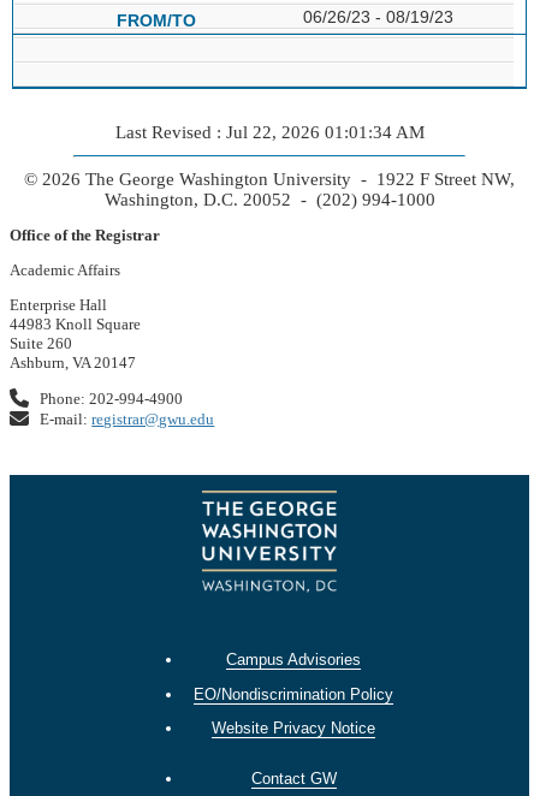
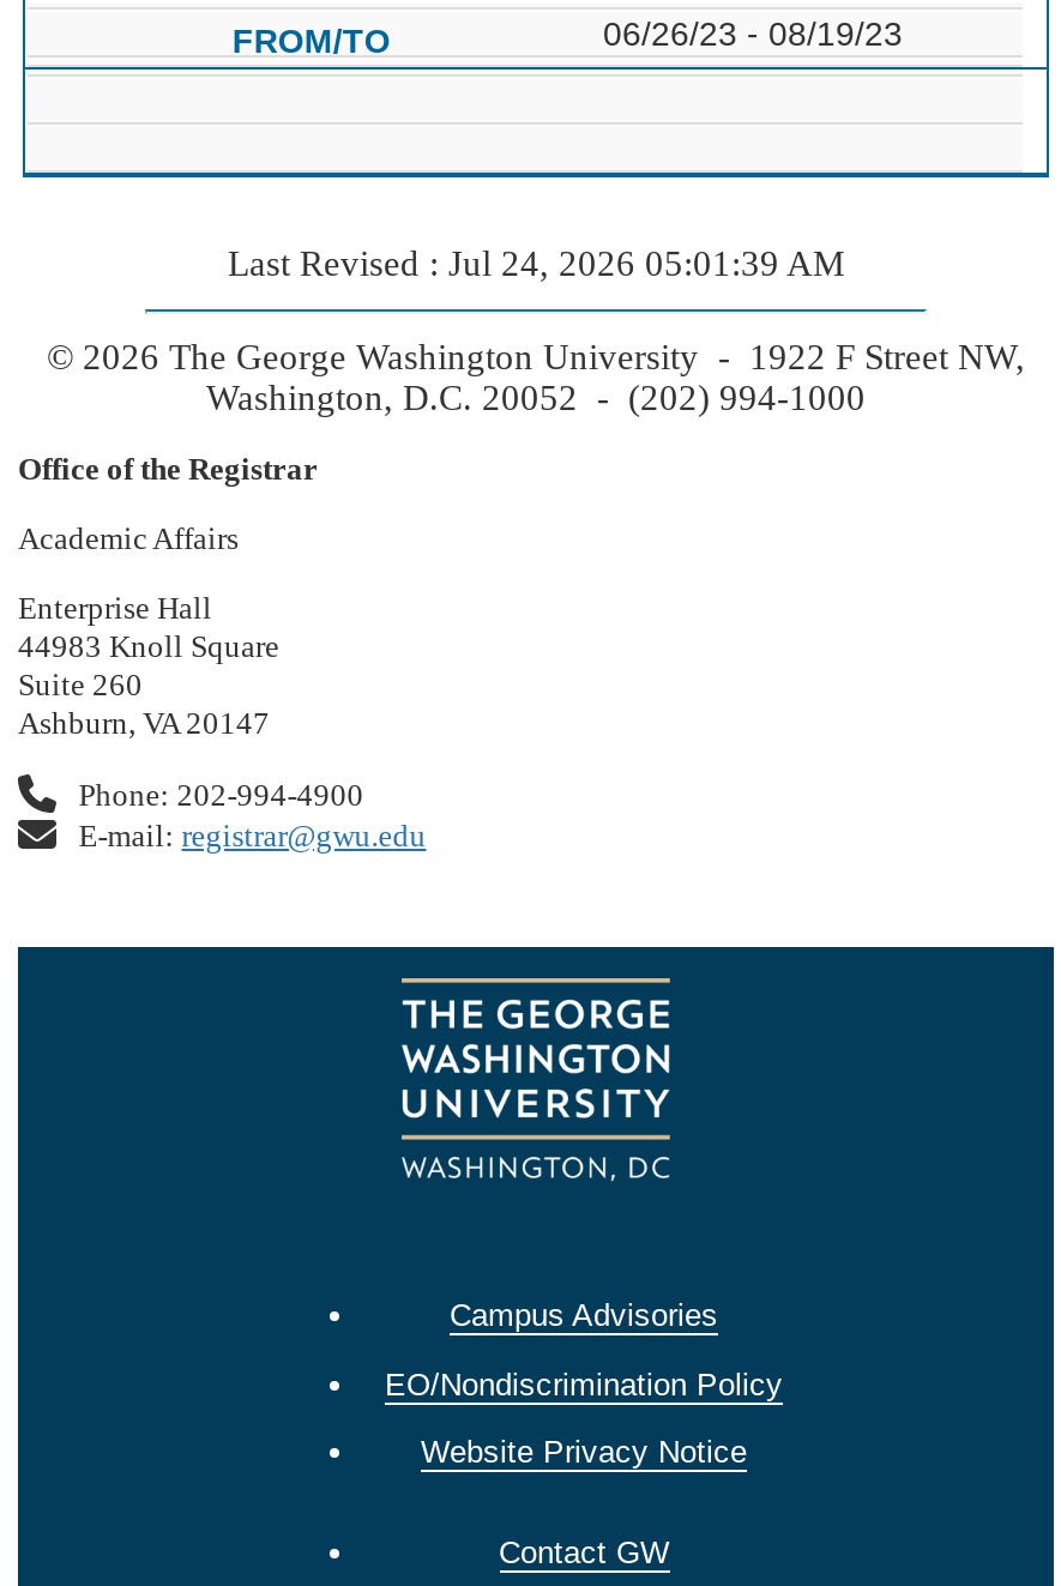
- Last Revised : Jul 22, 2026 01:01:34 AM
+ Last Revised : Jul 24, 2026 05:01:39 AM
